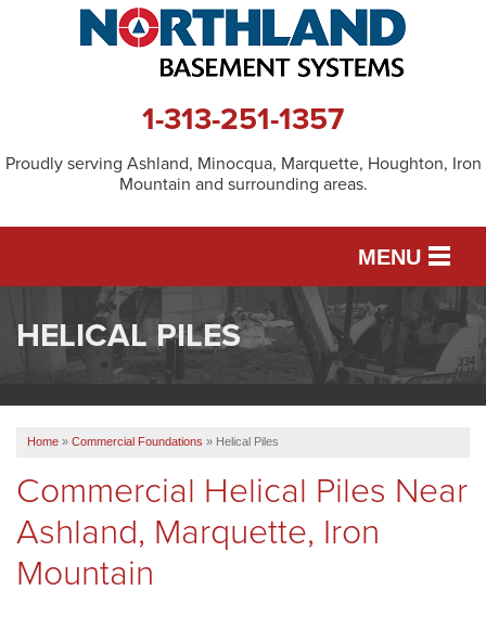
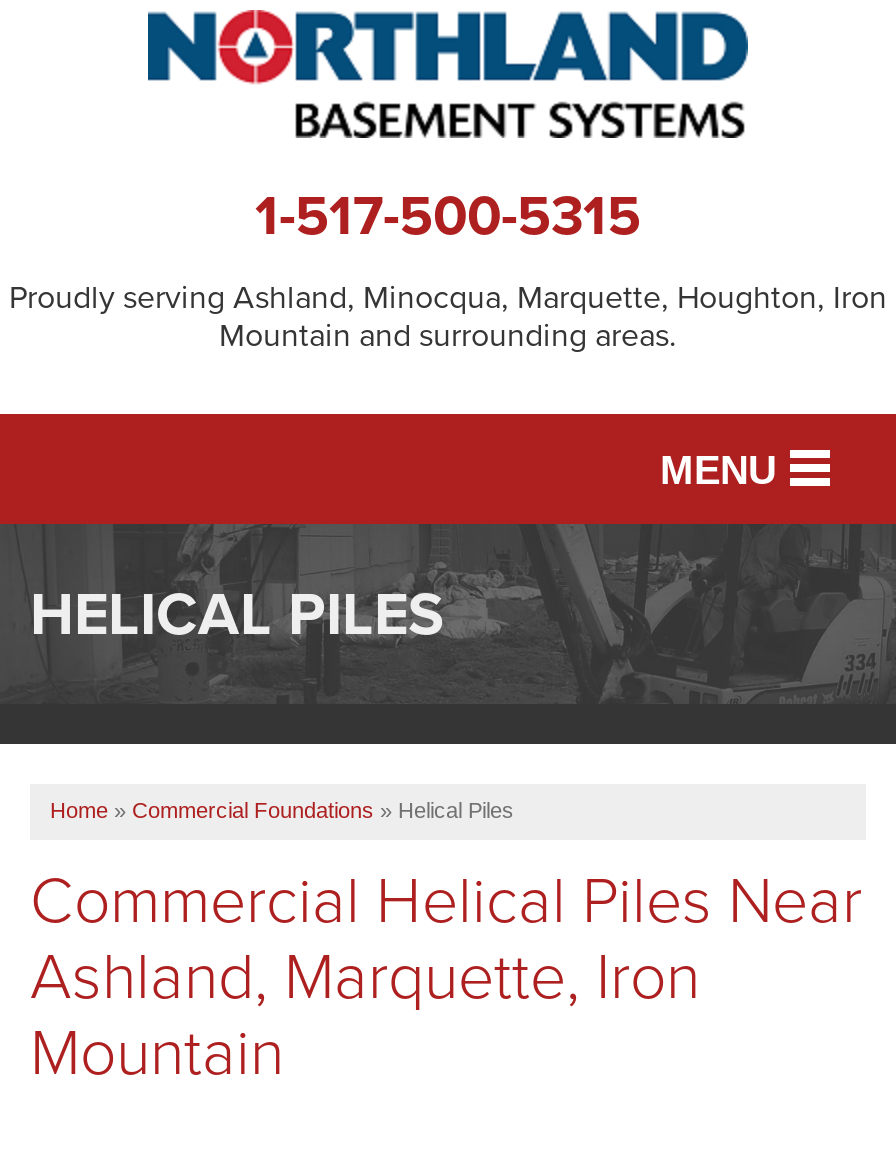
- 1-313-251-1357
+ 1-517-500-5315
